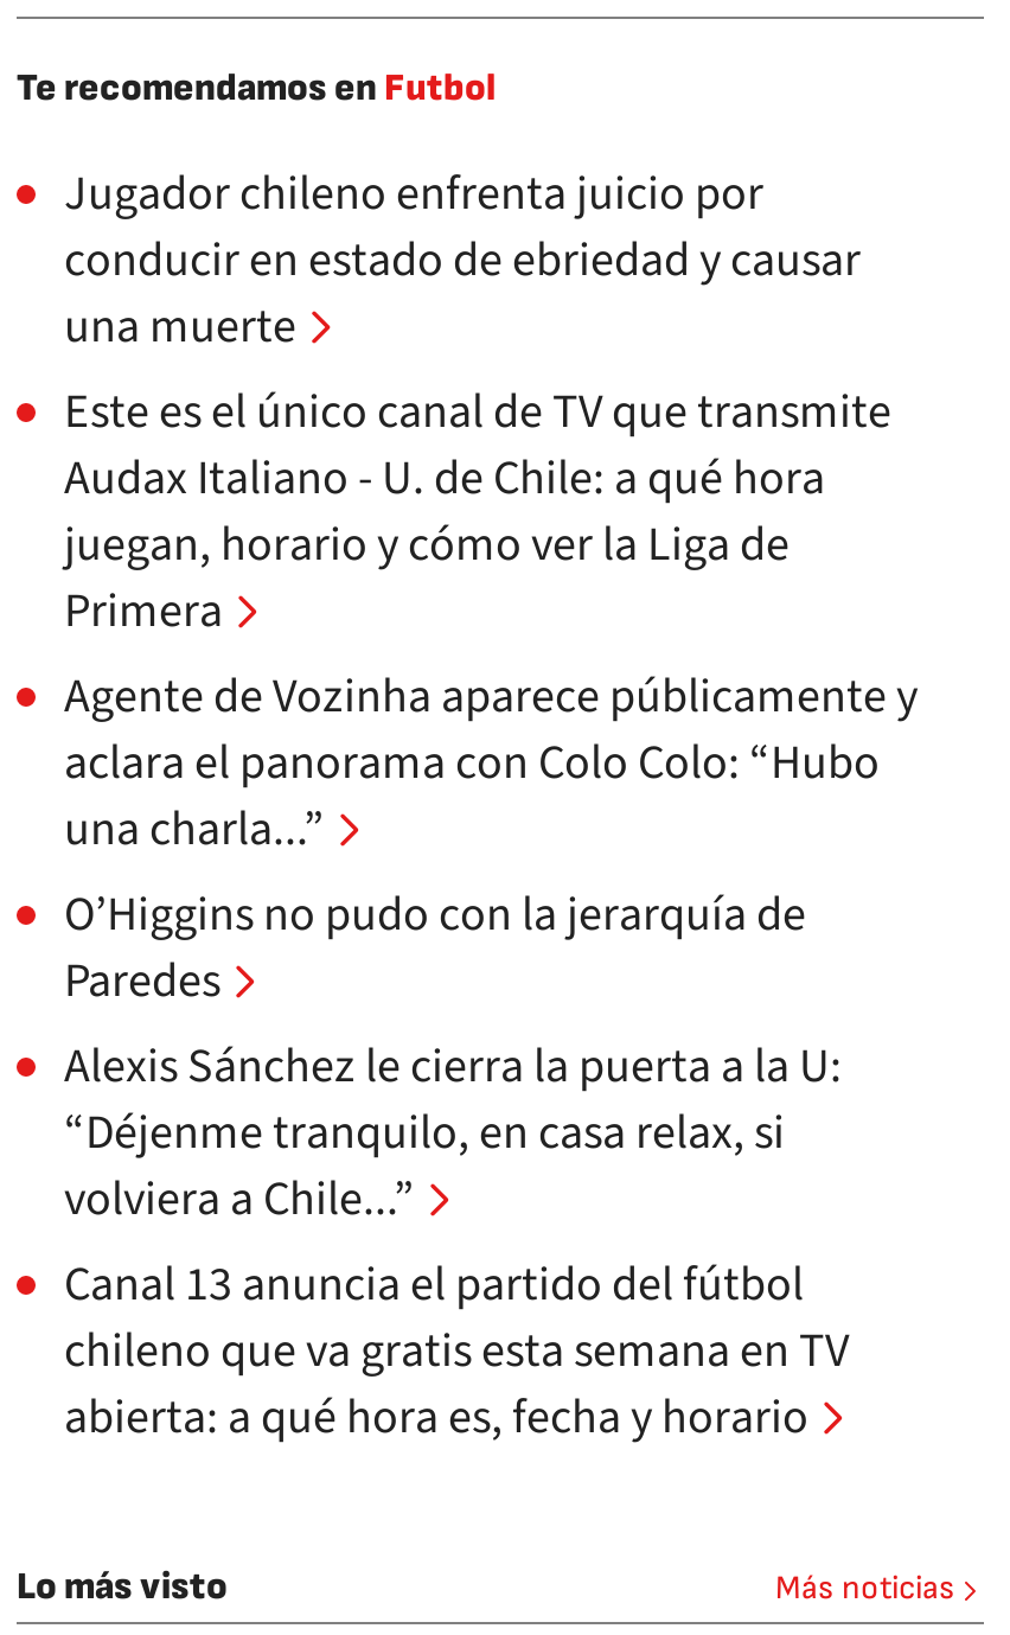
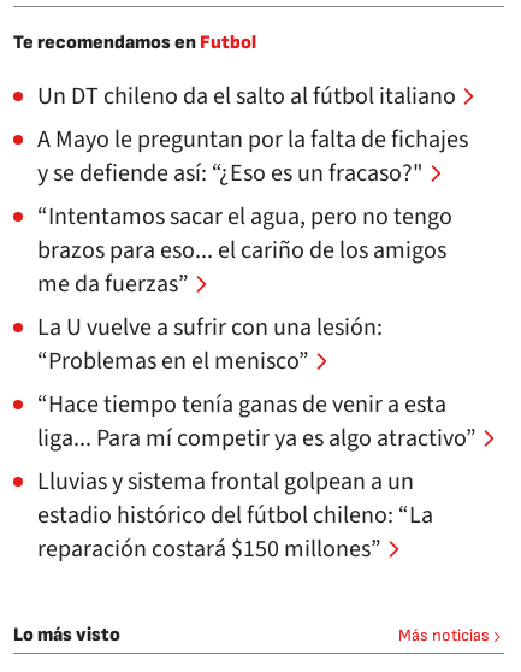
- Jugador chileno enfrenta juicio por
- conducir en estado de ebriedad y causar
- una muerte
- Este es el único canal de TV que transmite
- Audax Italiano - U. de Chile: a qué hora
- juegan, horario y cómo ver la Liga de
- Primera
- Agente de Vozinha aparece públicamente y
- aclara el panorama con Colo Colo: “Hubo
- una charla...”
- O’Higgins no pudo con la jerarquía de
- Paredes
- Alexis Sánchez le cierra la puerta a la U:
- “Déjenme tranquilo, en casa relax, si
- volviera a Chile...”
- Canal 13 anuncia el partido del fútbol
- chileno que va gratis esta semana en TV
- abierta: a qué hora es, fecha y horario
+ Un DT chileno da el salto al fútbol italiano
+ A Mayo le preguntan por la falta de fichajes
+ y se defiende así: “¿Eso es un fracaso?"
+ “Intentamos sacar el agua, pero no tengo
+ brazos para eso... el cariño de los amigos
+ me da fuerzas”
+ La U vuelve a sufrir con una lesión:
+ “Problemas en el menisco”
+ “Hace tiempo tenía ganas de venir a esta
+ liga... Para mí competir ya es algo atractivo”
+ Lluvias y sistema frontal golpean a un
+ estadio histórico del fútbol chileno: “La
+ reparación costará $150 millones”
